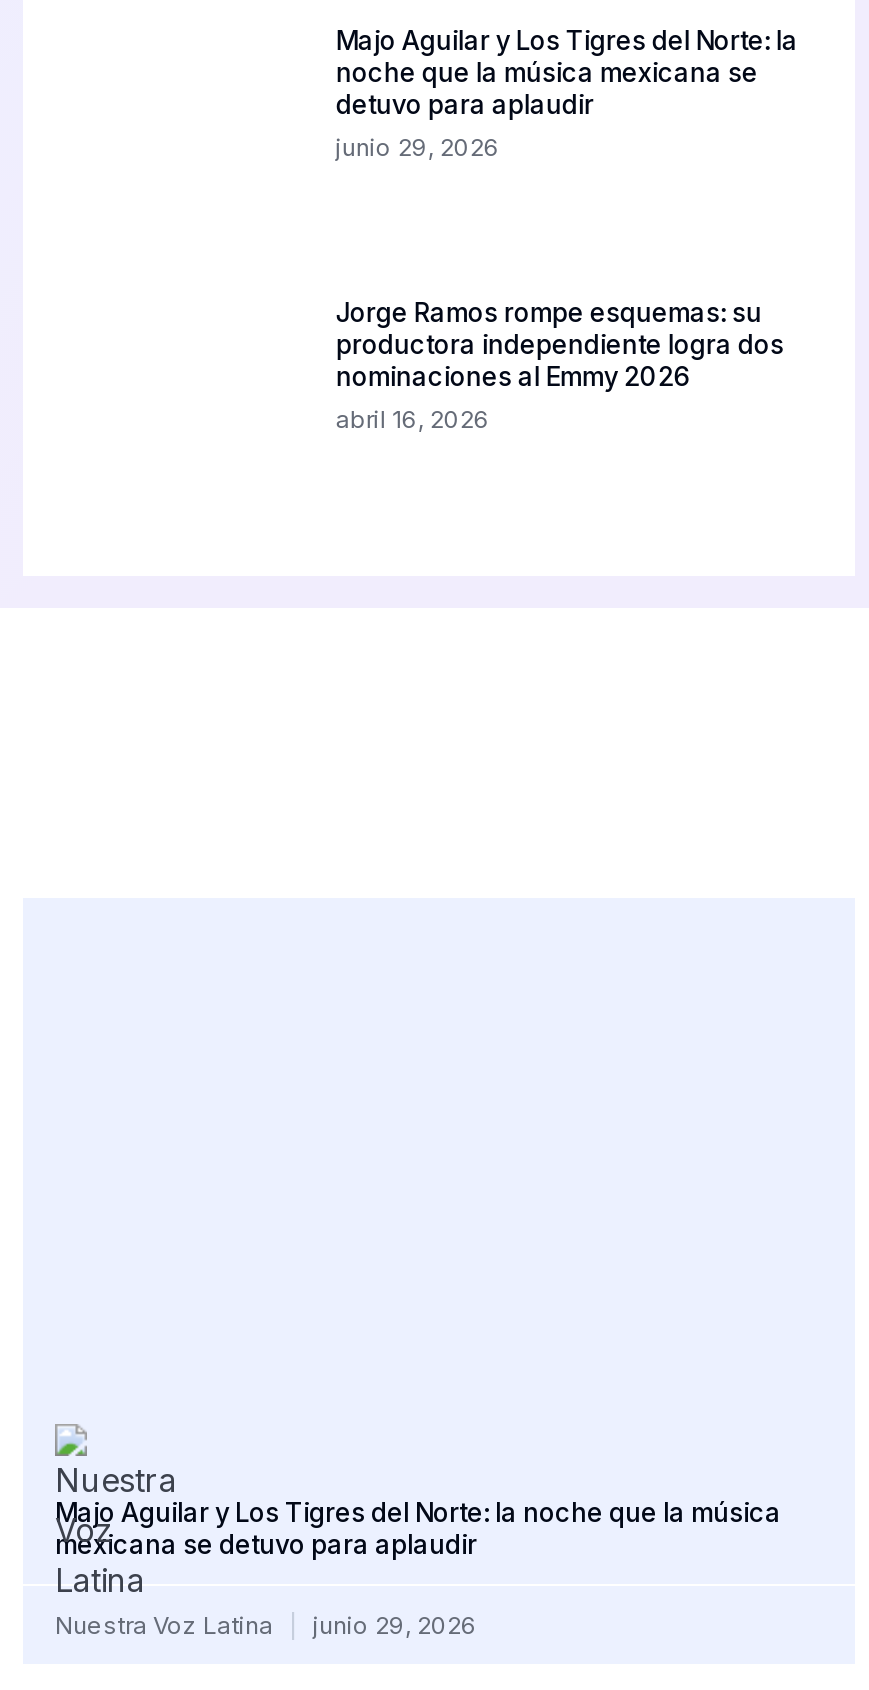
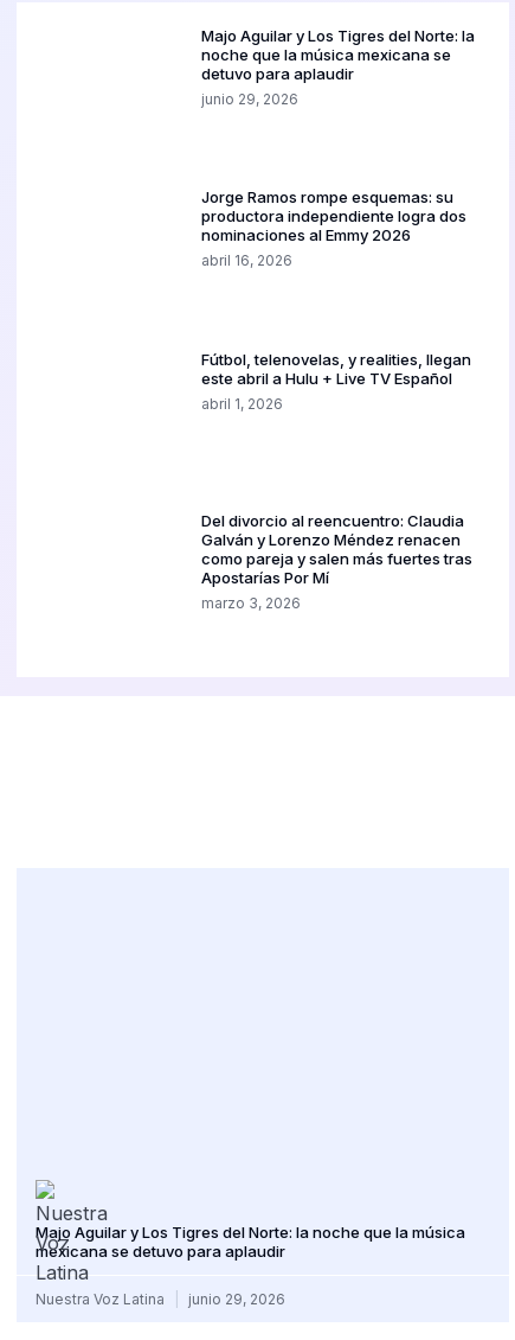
+ Fútbol, telenovelas, y realities, llegan
+ este abril a Hulu + Live TV Español
+ abril 1, 2026

+ Del divorcio al reencuentro: Claudia
+ Galván y Lorenzo Méndez renacen
+ como pareja y salen más fuertes tras
+ Apostarías Por Mí
+ marzo 3, 2026
